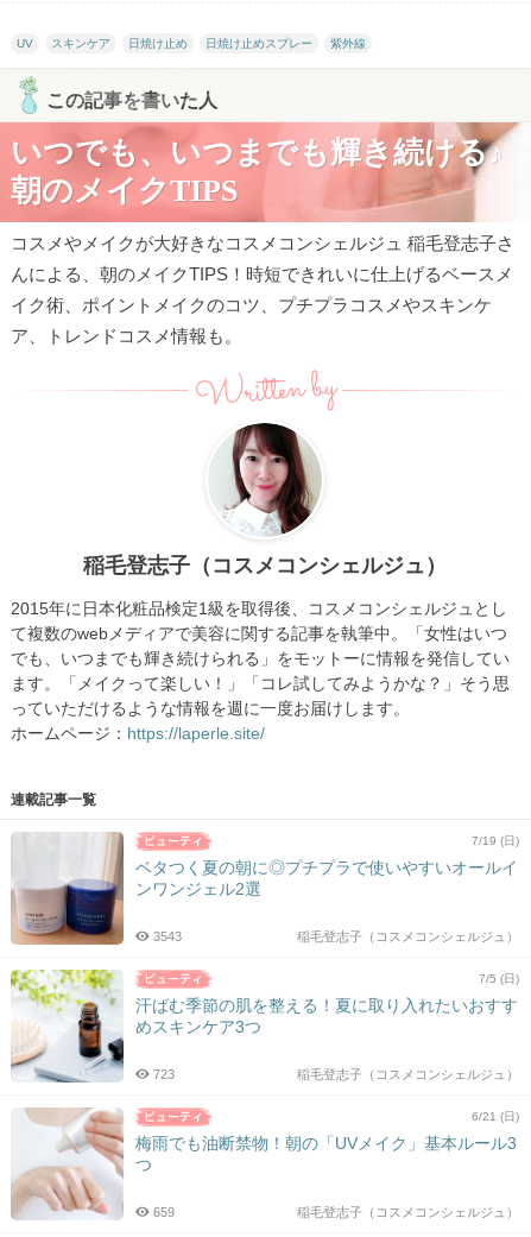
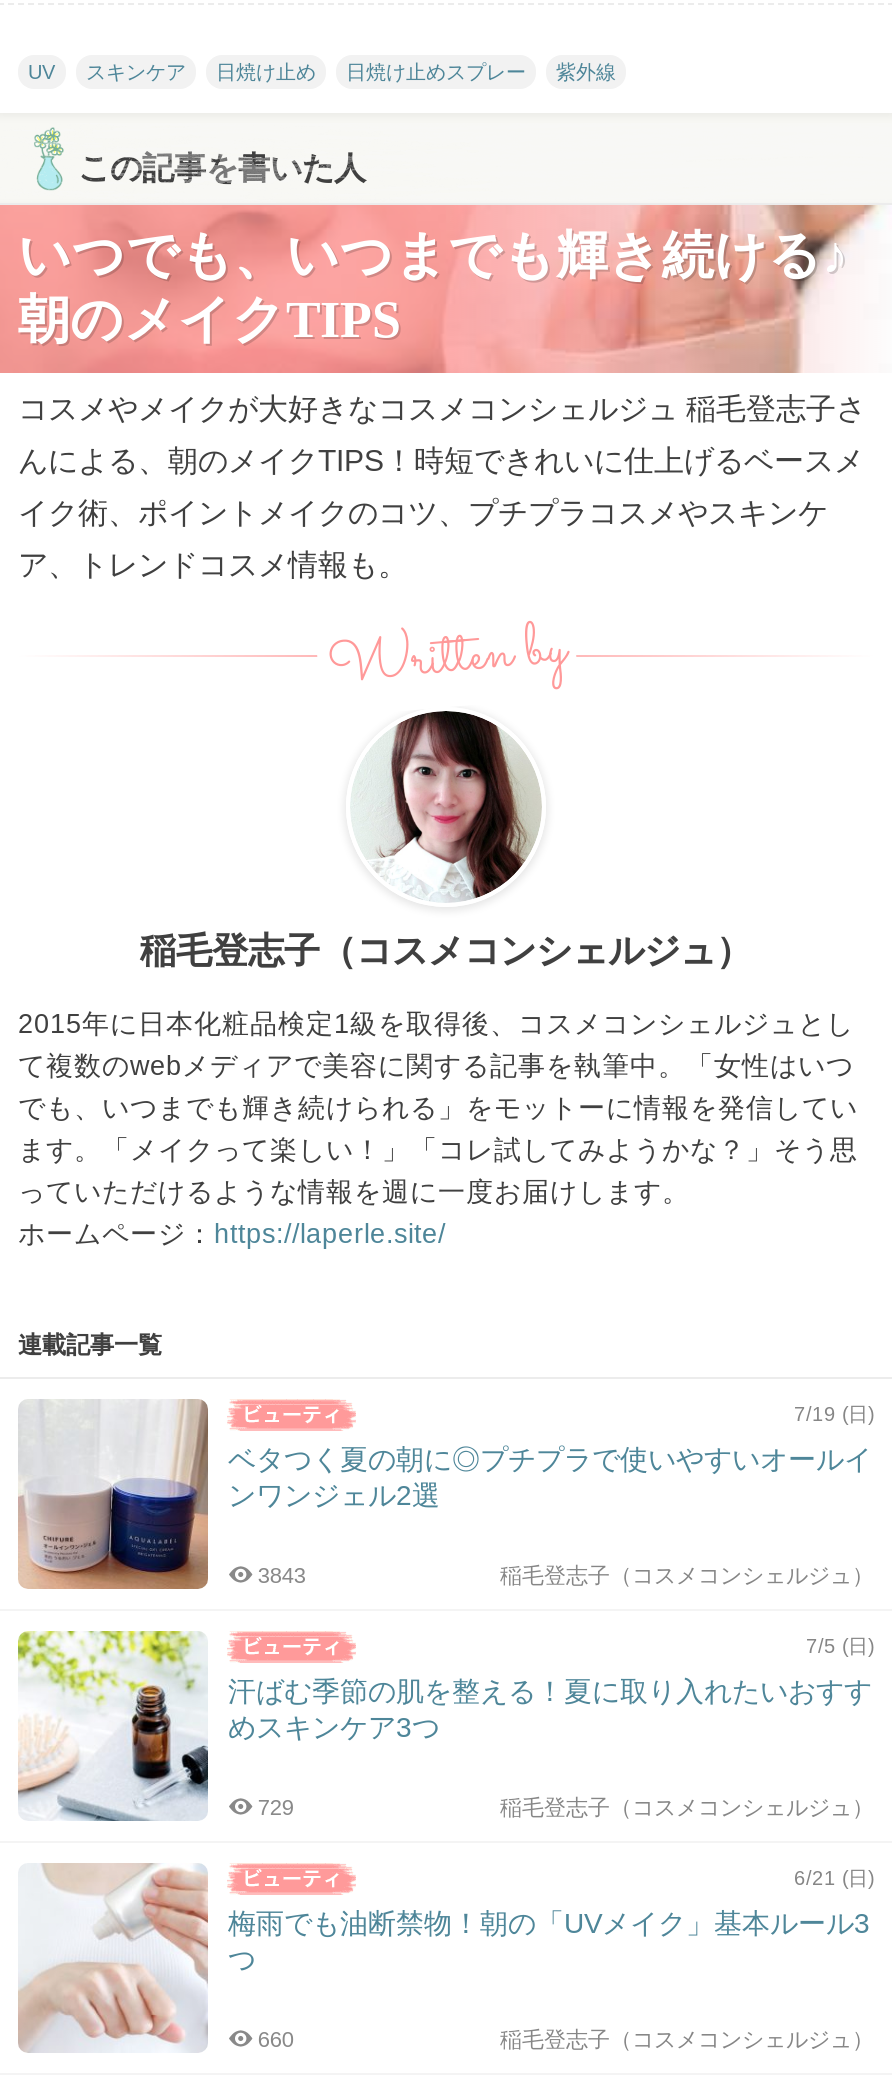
- 3543
+ 3843

- 723
+ 729

- 659
+ 660
